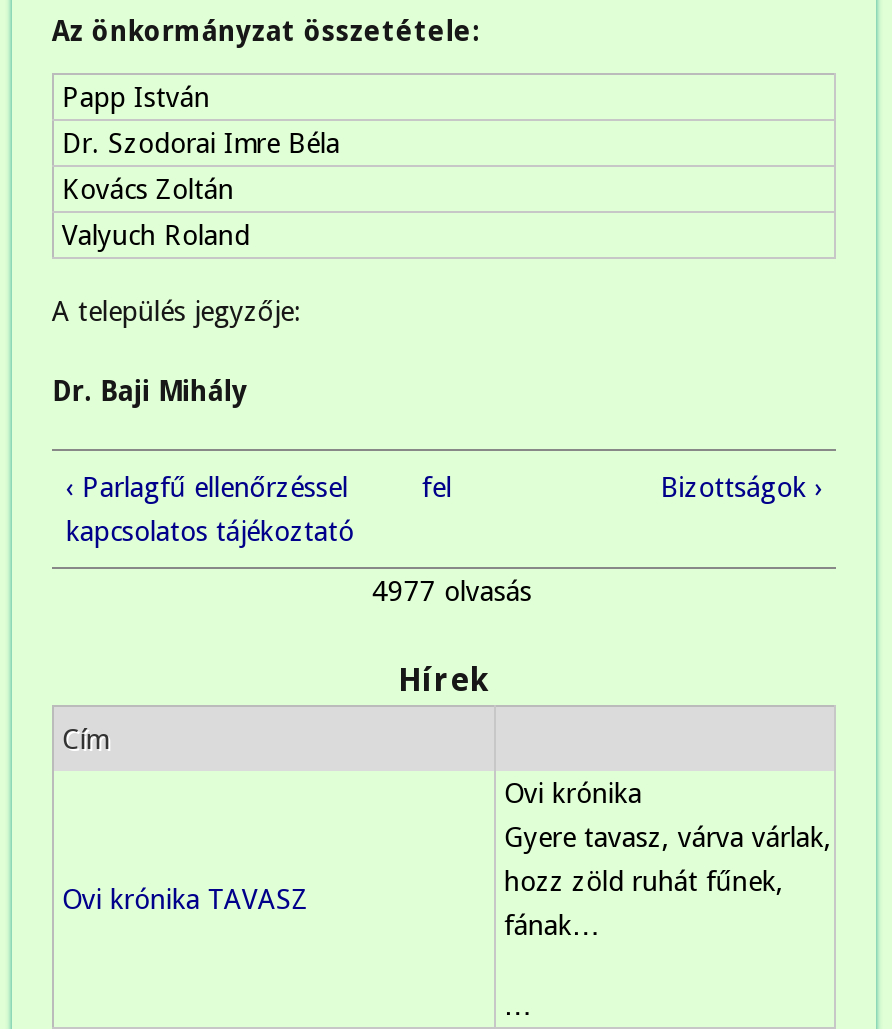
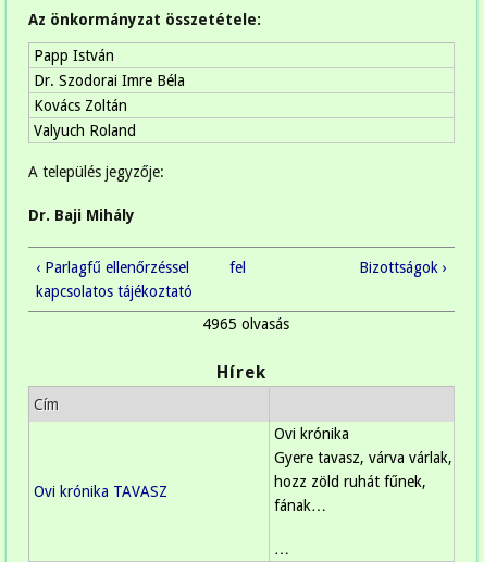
- 4977 olvasás
+ 4965 olvasás
